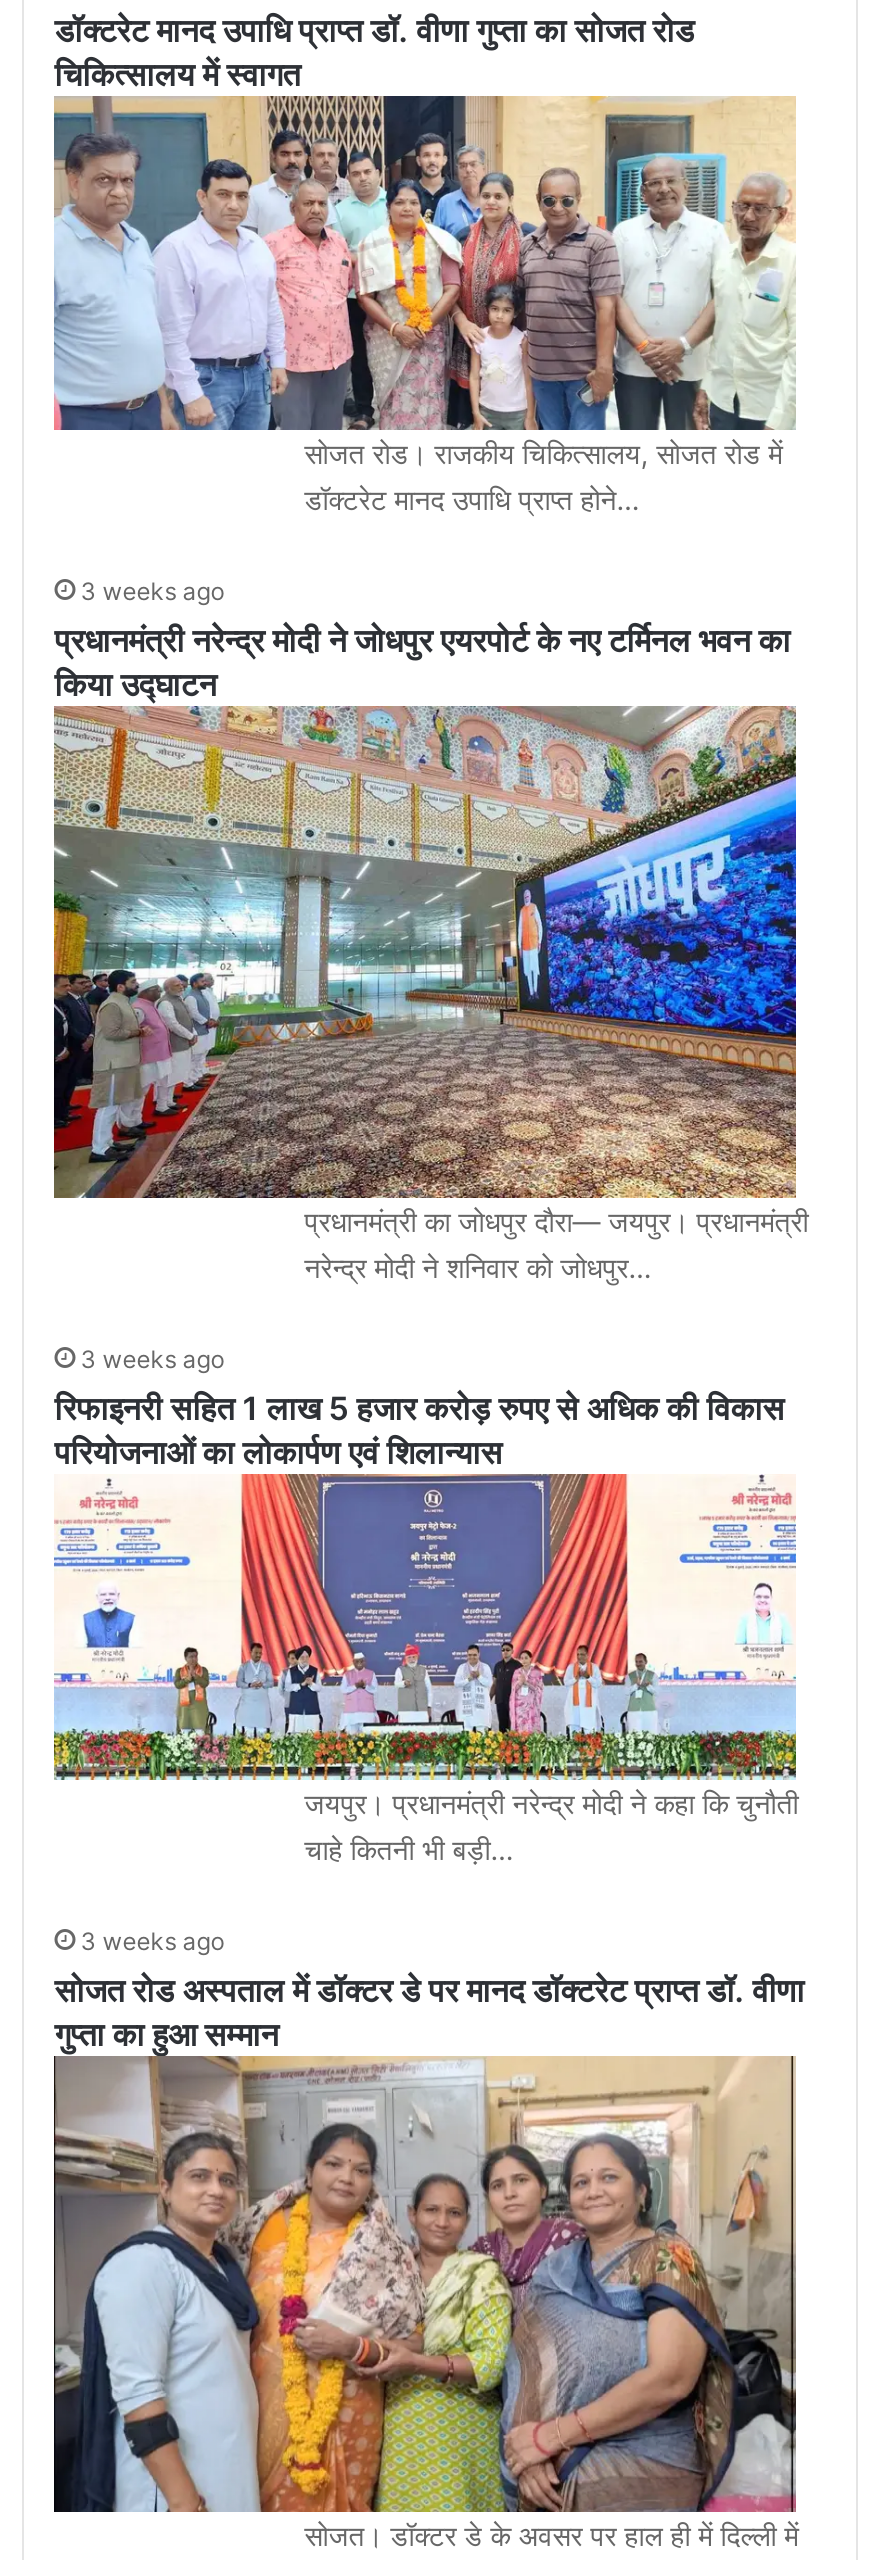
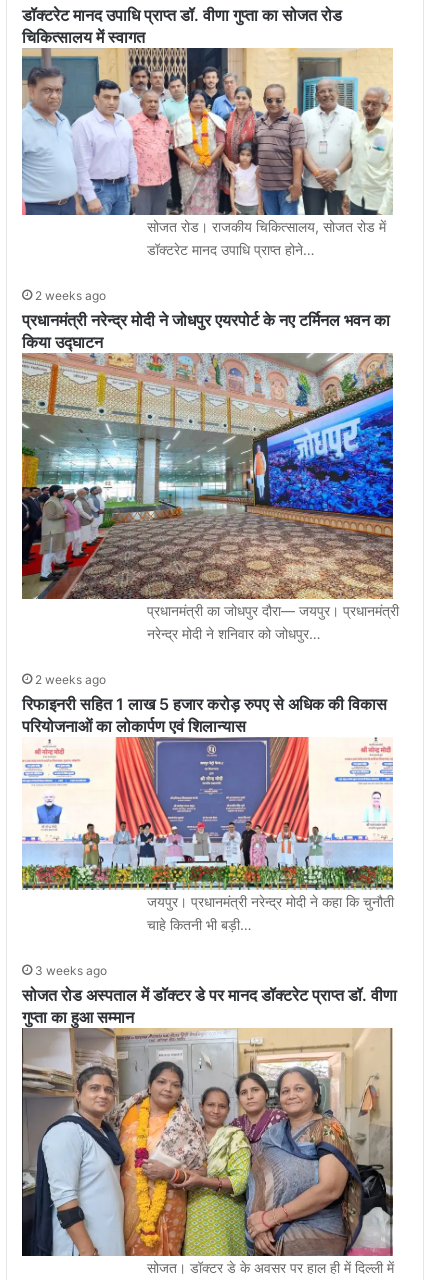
- 3 weeks ago
+ 2 weeks ago

- 3 weeks ago
+ 2 weeks ago
